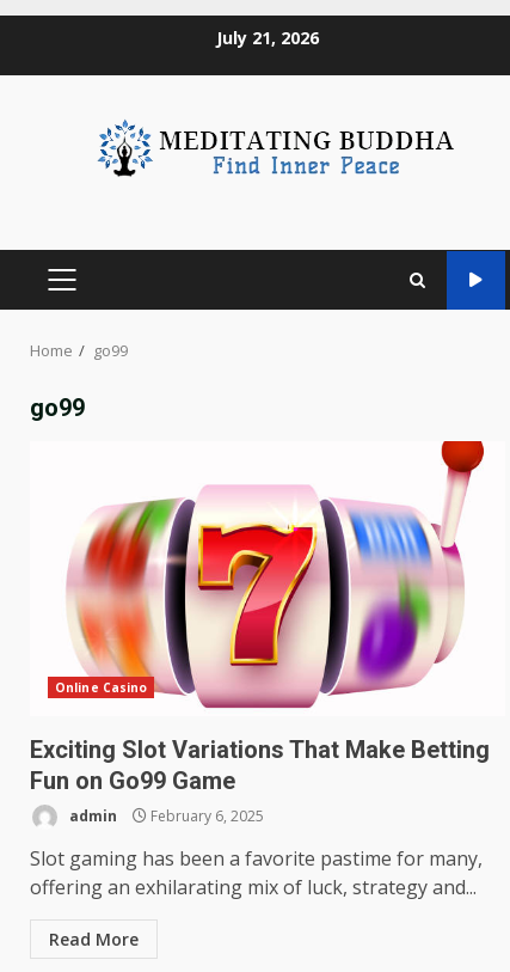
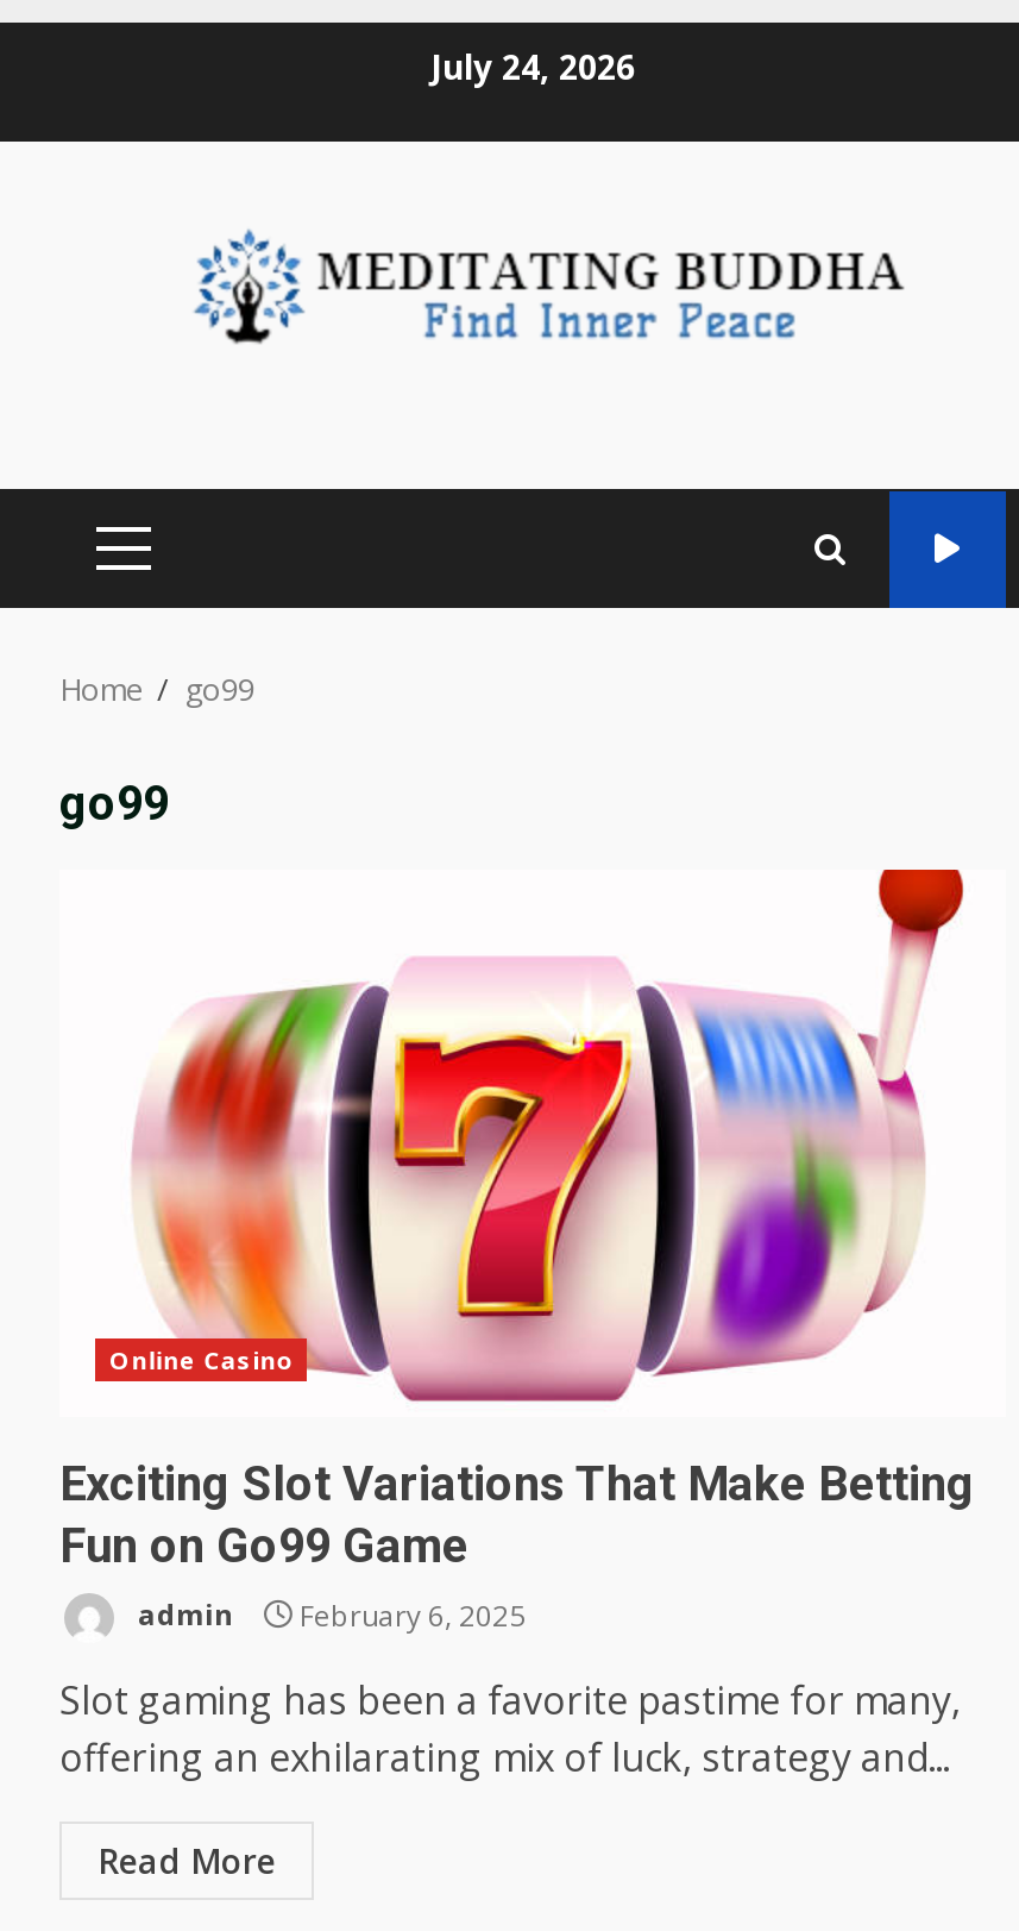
- July 21, 2026
+ July 24, 2026
